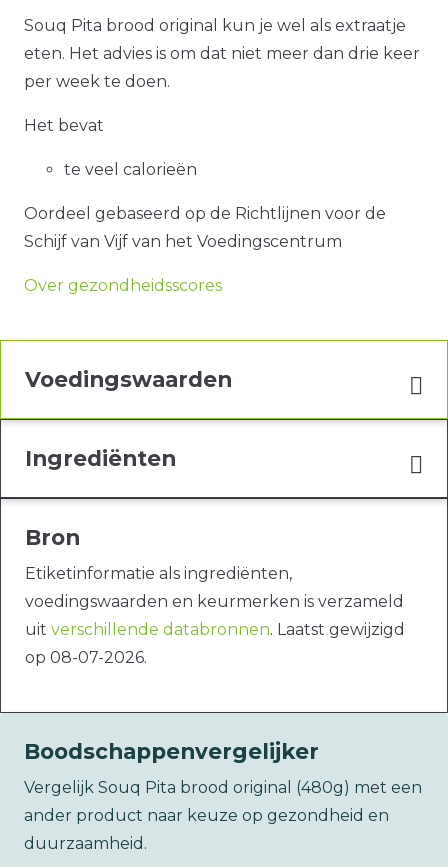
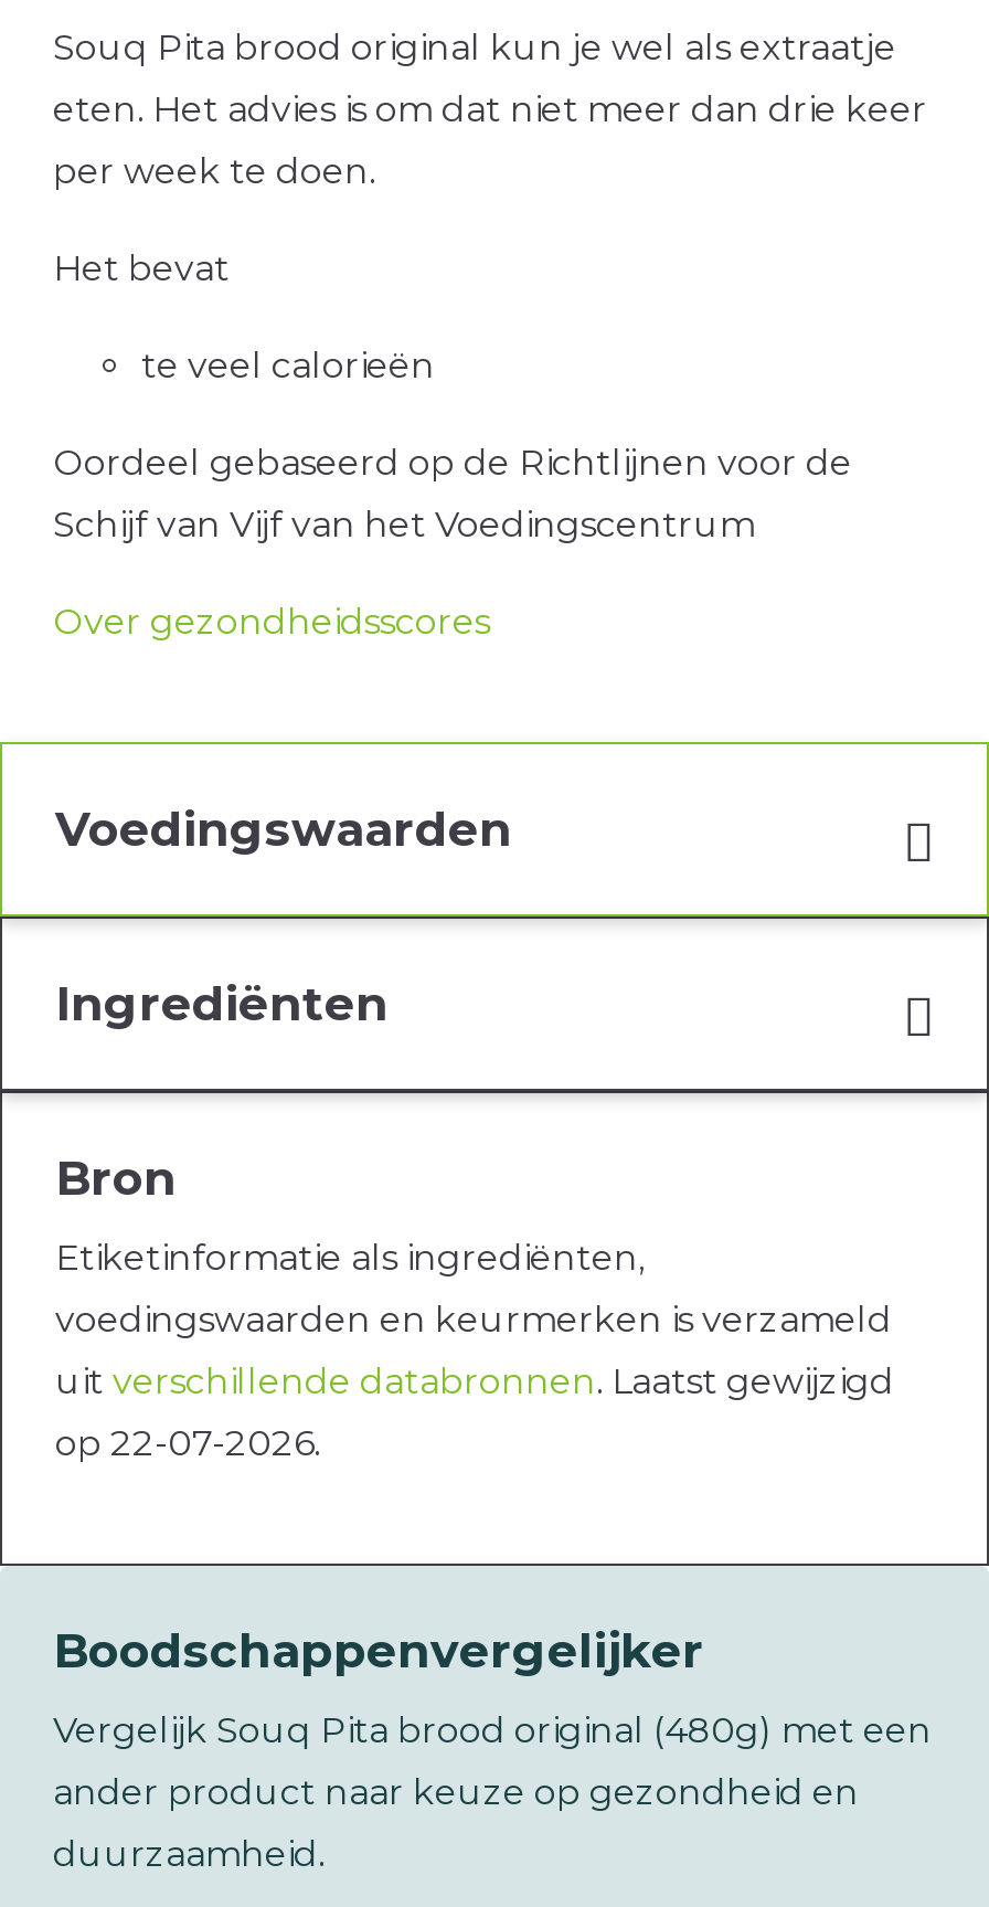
- op 08-07-2026.
+ op 22-07-2026.
